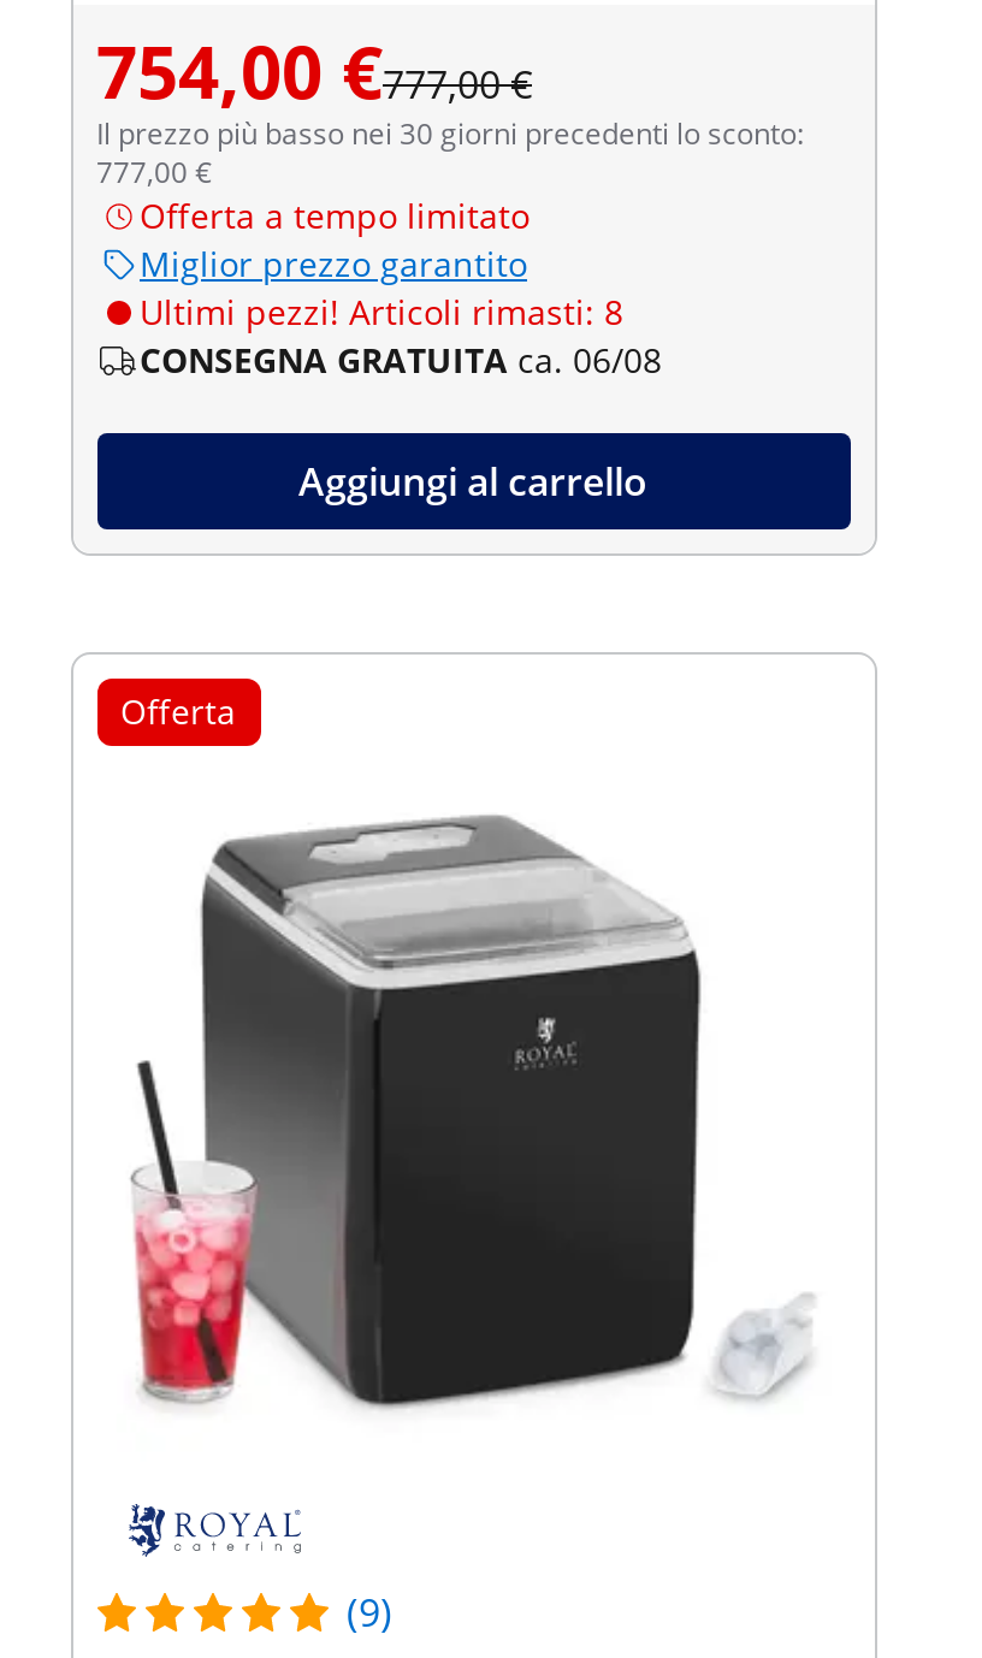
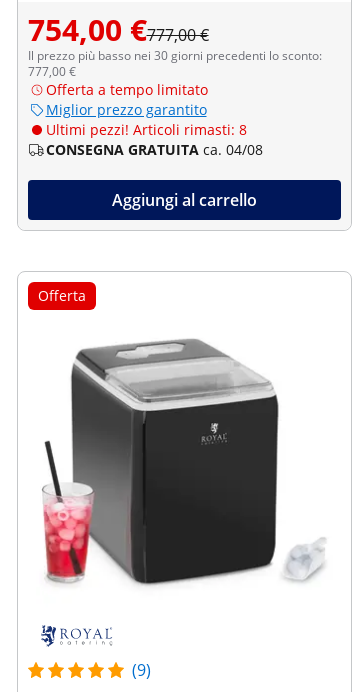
- CONSEGNA GRATUITA ca. 06/08
+ CONSEGNA GRATUITA ca. 04/08
